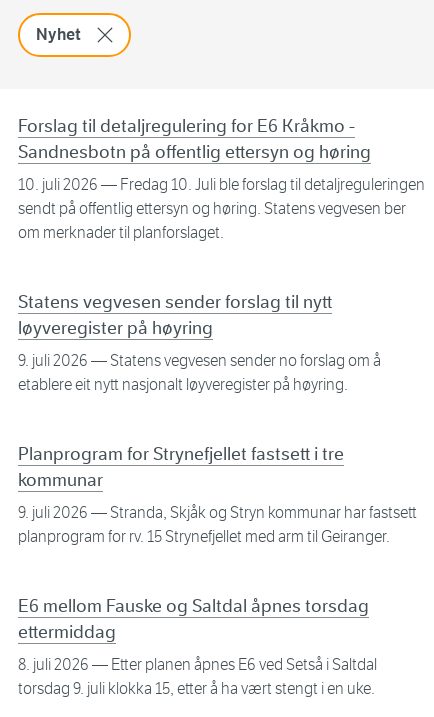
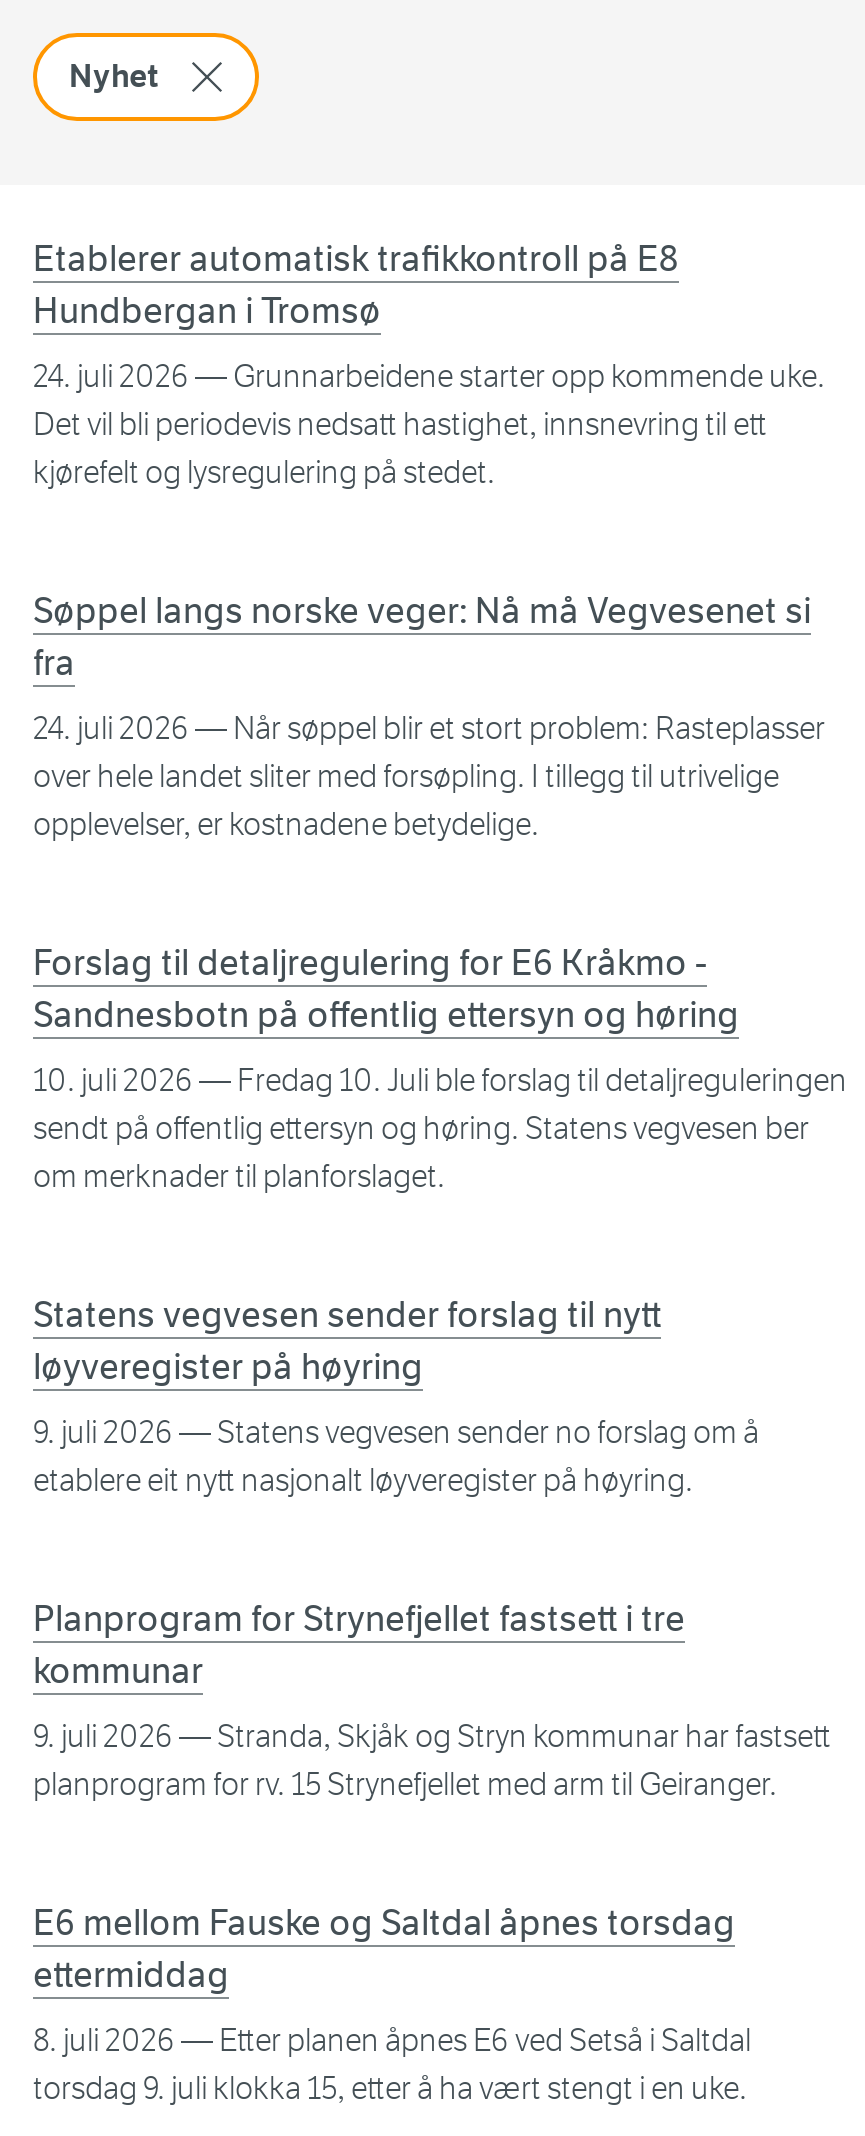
+ Etablerer automatisk trafikkontroll på E8
+ Hundbergan i Tromsø
+ 24. juli 2026 — Grunnarbeidene starter opp kommende uke.
+ Det vil bli periodevis nedsatt hastighet, innsnevring til ett
+ kjørefelt og lysregulering på stedet.
+ Søppel langs norske veger: Nå må Vegvesenet si
+ fra
+ 24. juli 2026 — Når søppel blir et stort problem: Rasteplasser
+ over hele landet sliter med forsøpling. I tillegg til utrivelige
+ opplevelser, er kostnadene betydelige.
